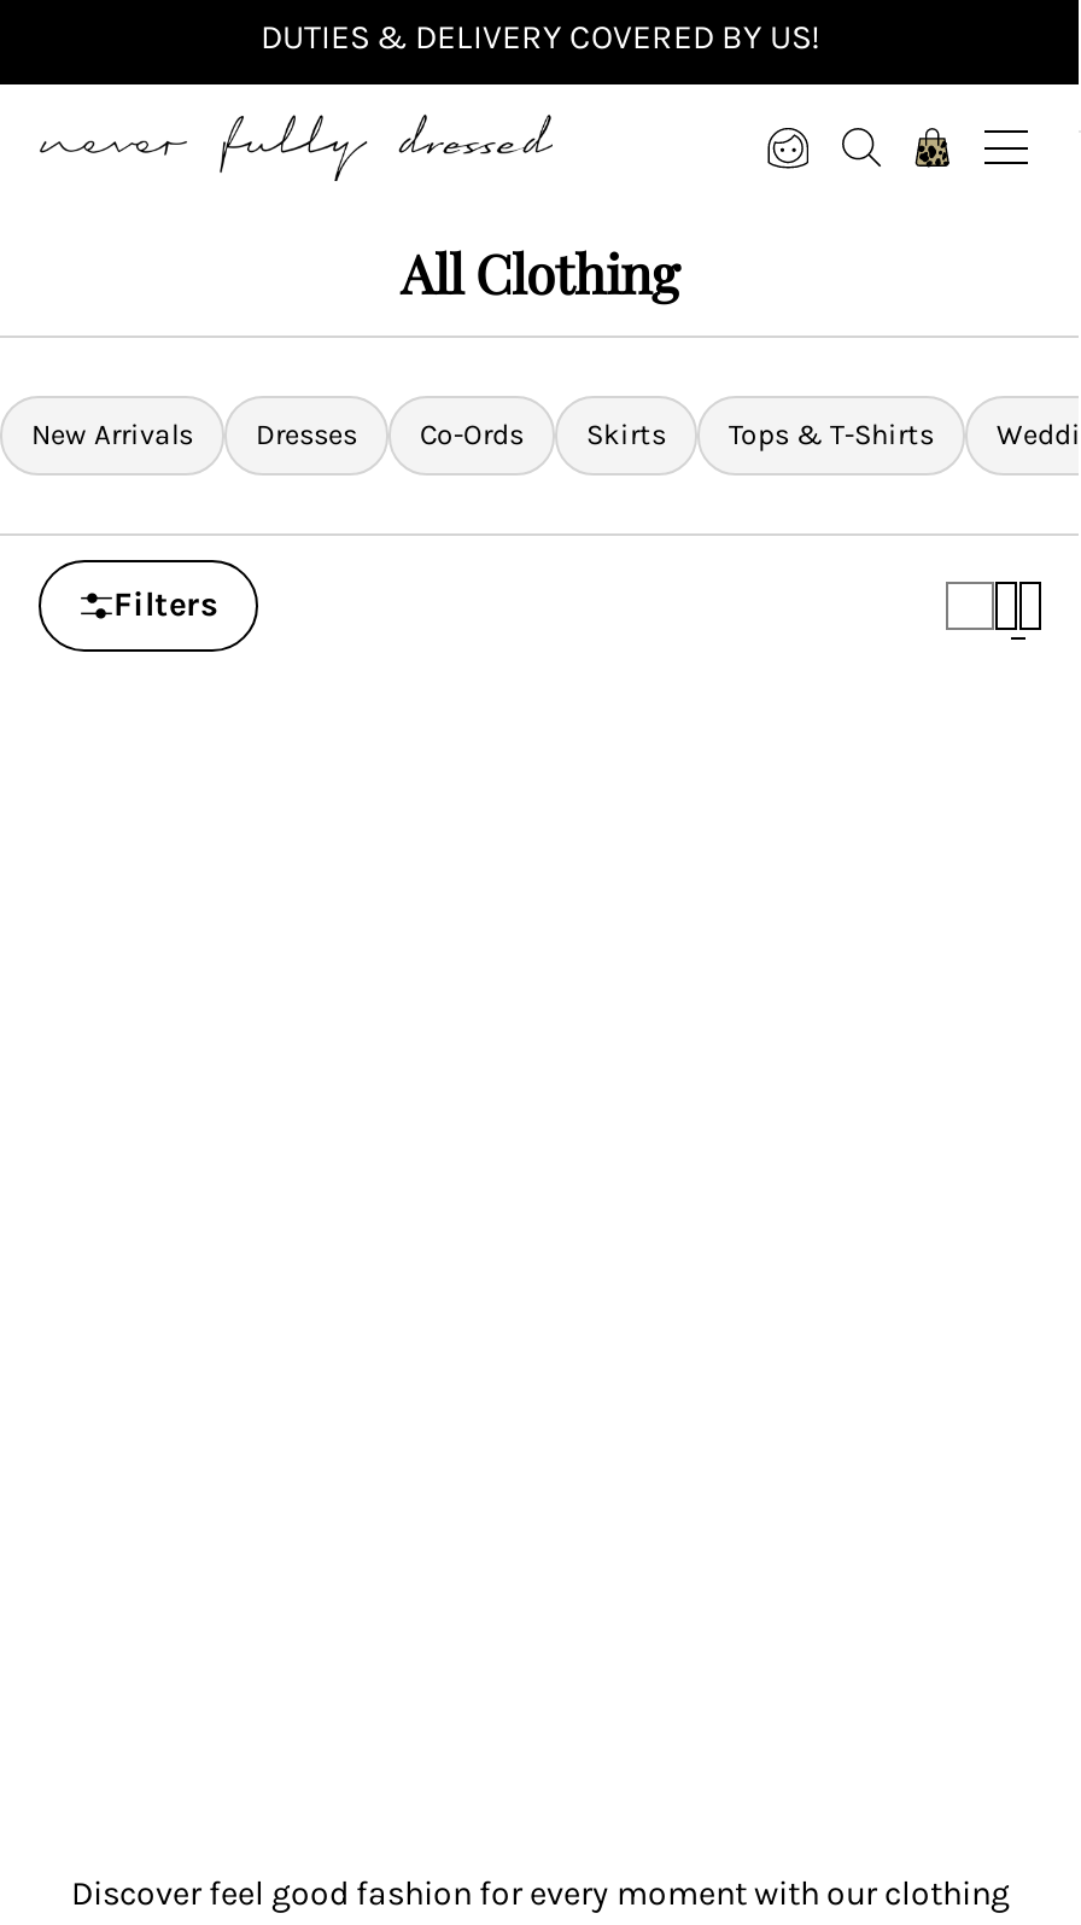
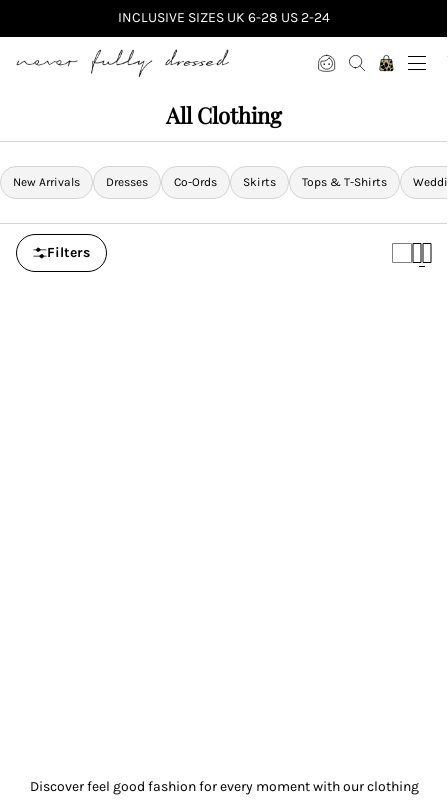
- DUTIES & DELIVERY COVERED BY US!
+ INCLUSIVE SIZES UK 6-28 US 2-24
